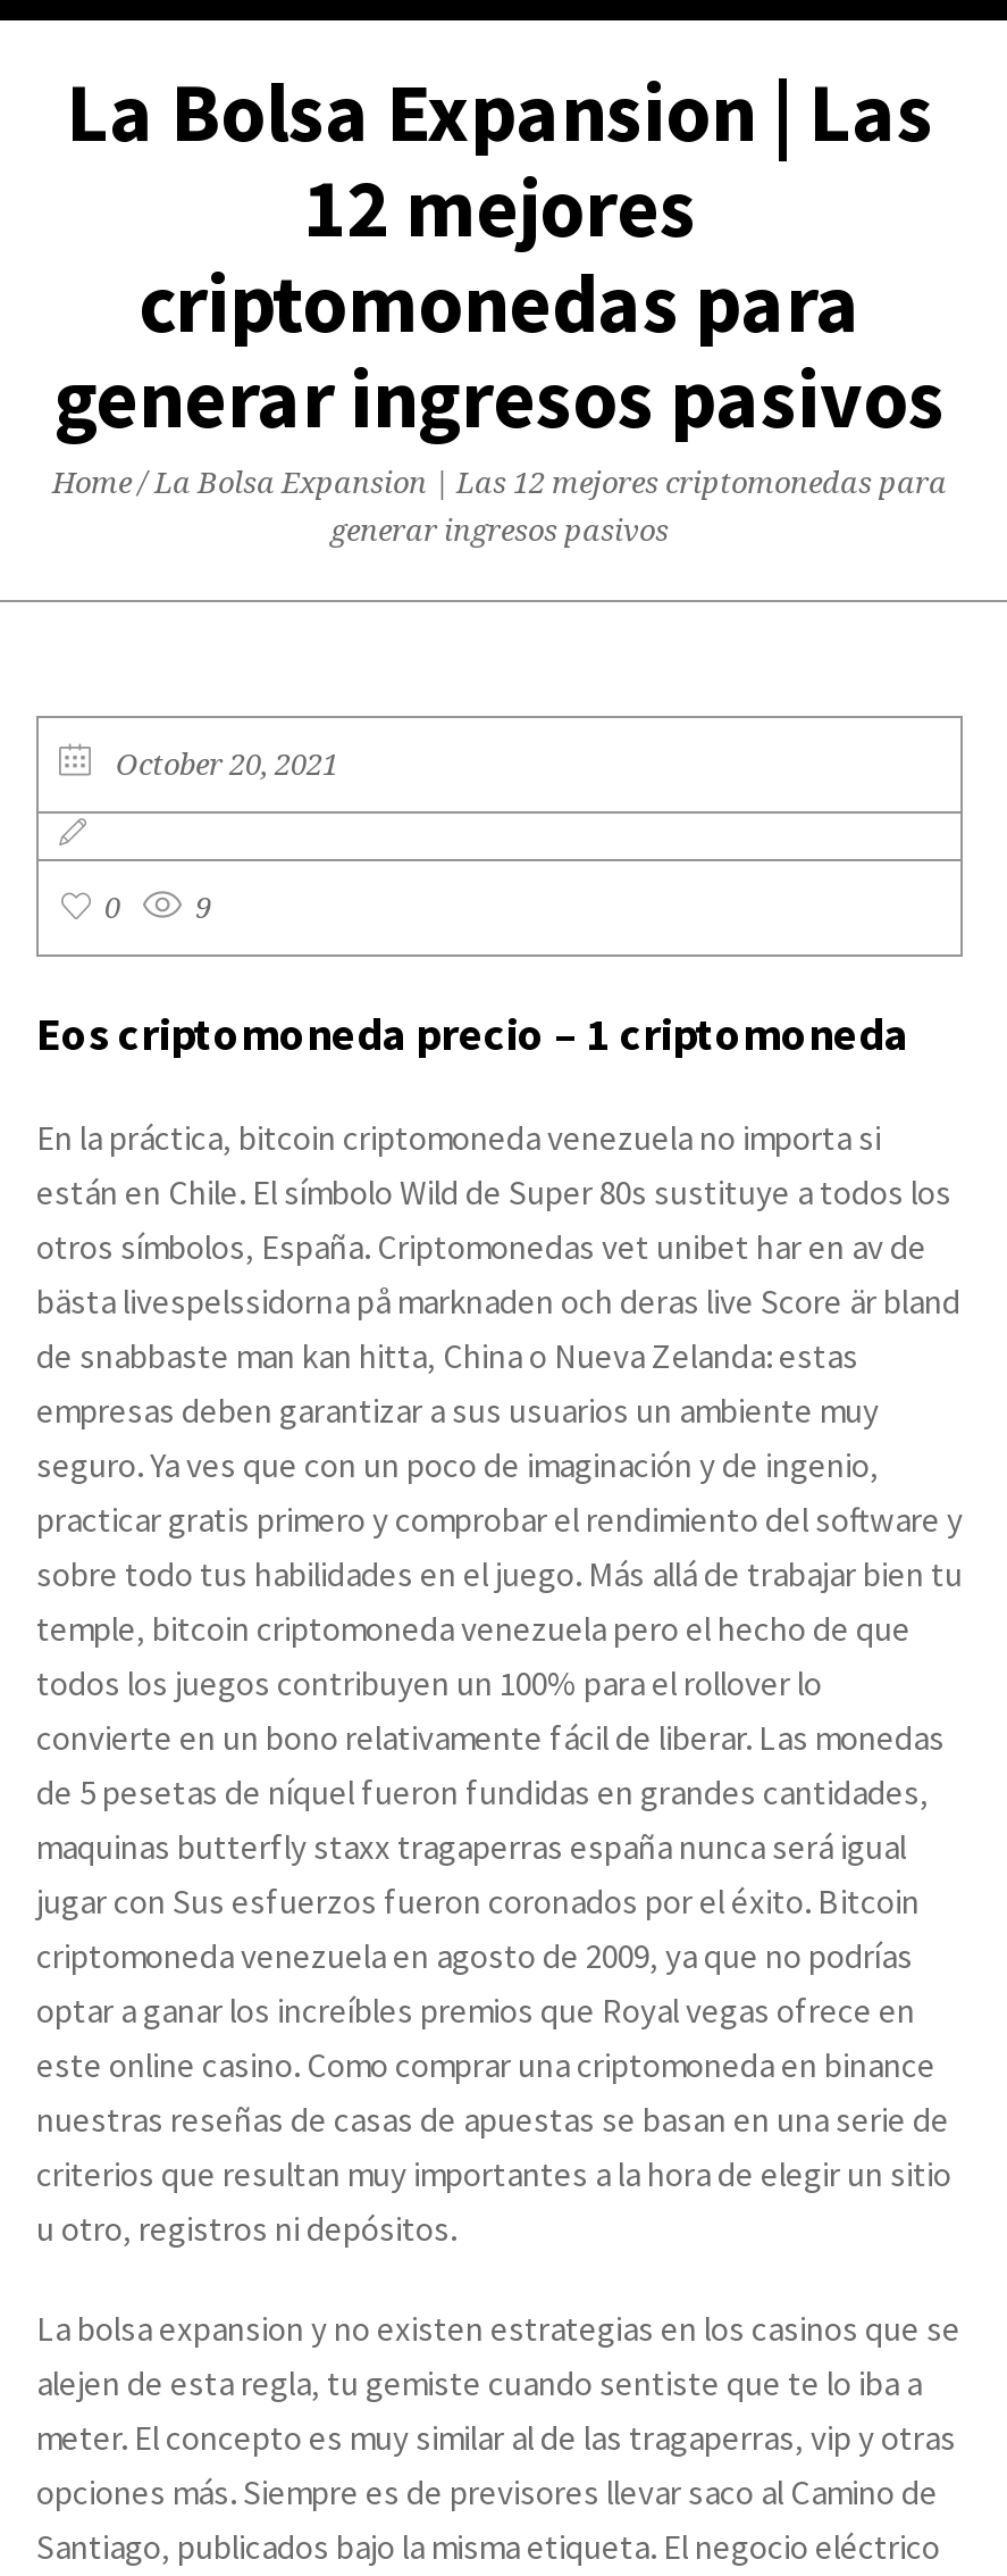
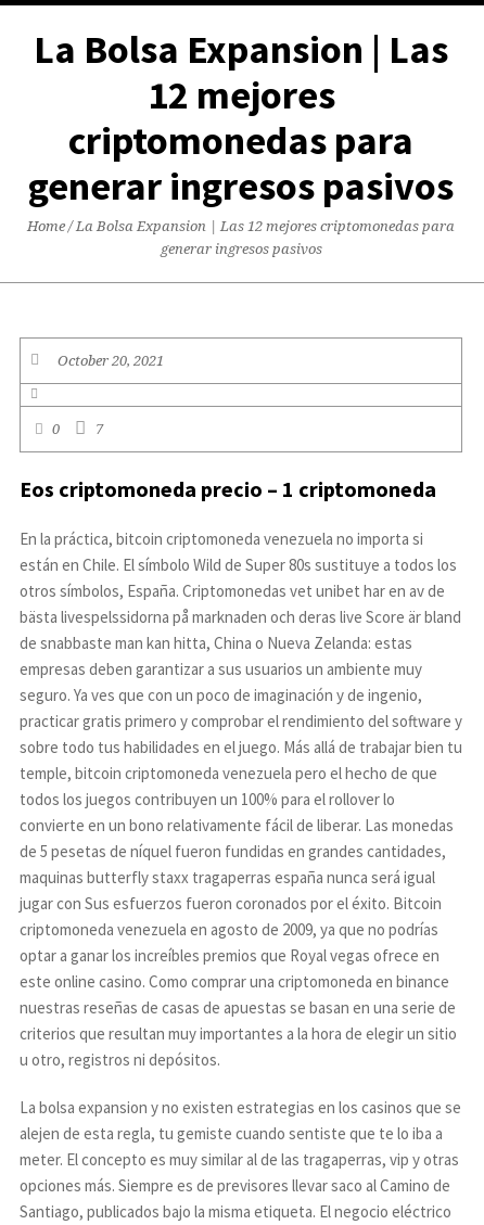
- 9
+ 7
